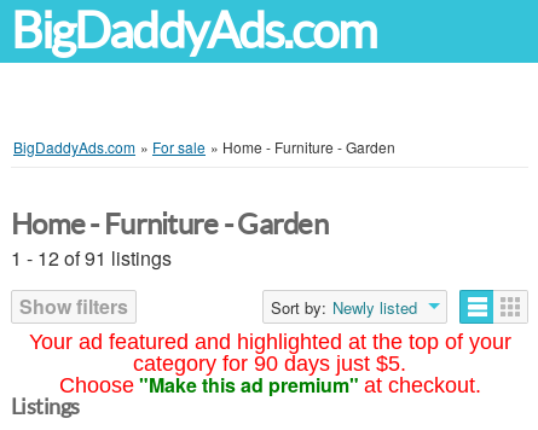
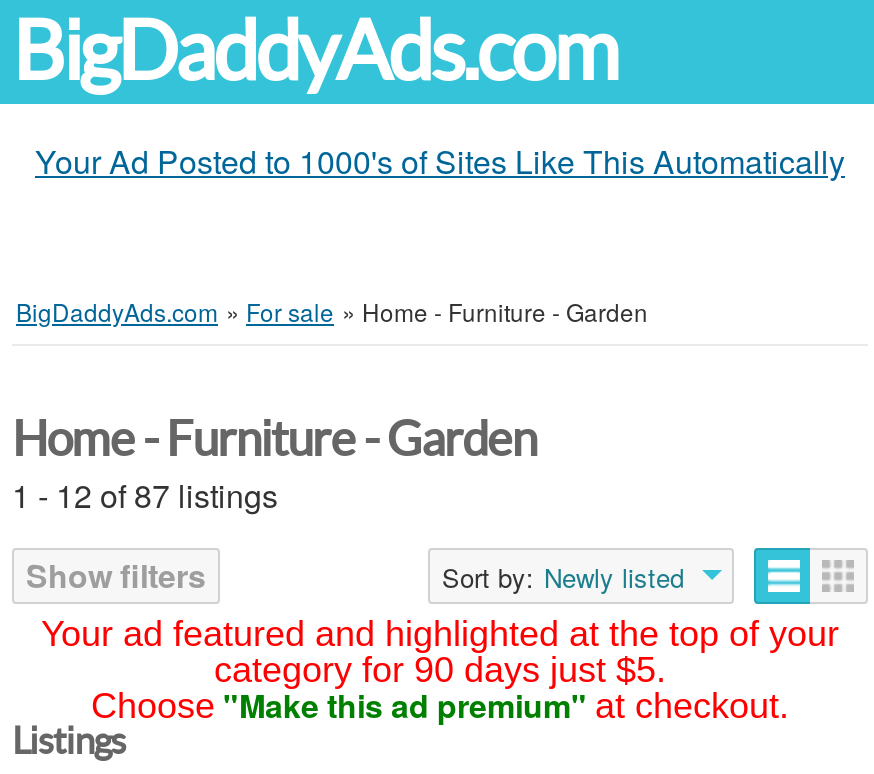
+ Your Ad Posted to 1000's of Sites Like This Automatically

- 1 - 12 of 91 listings
+ 1 - 12 of 87 listings
